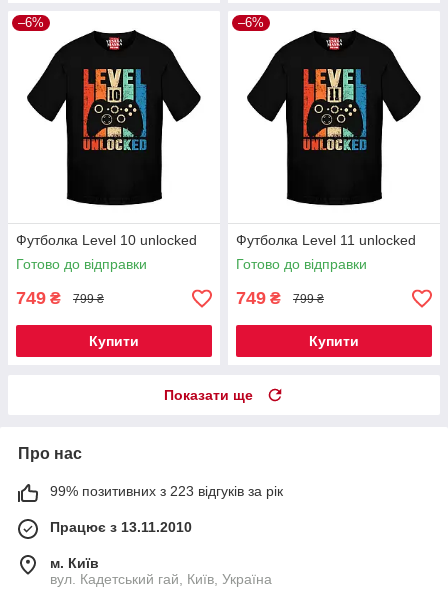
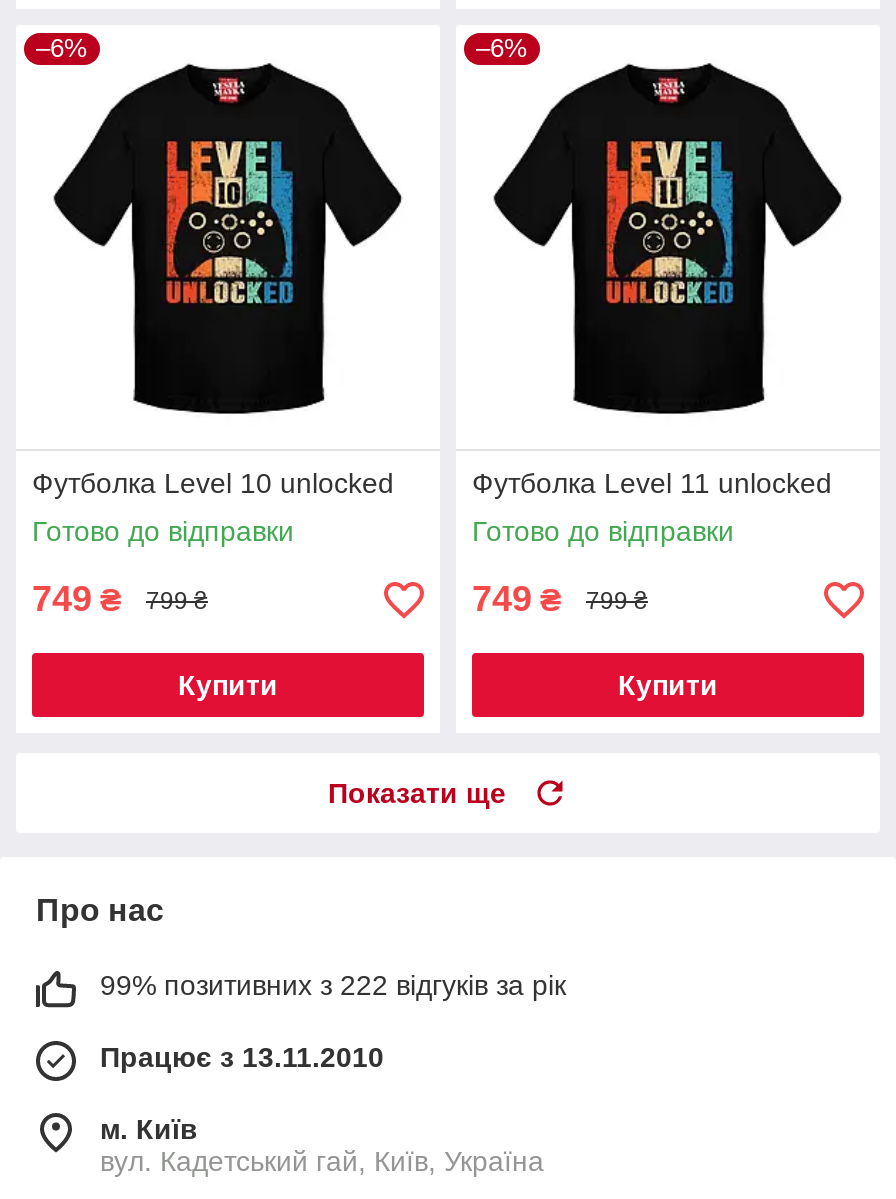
- 99% позитивних з 223 відгуків за рік
+ 99% позитивних з 222 відгуків за рік
